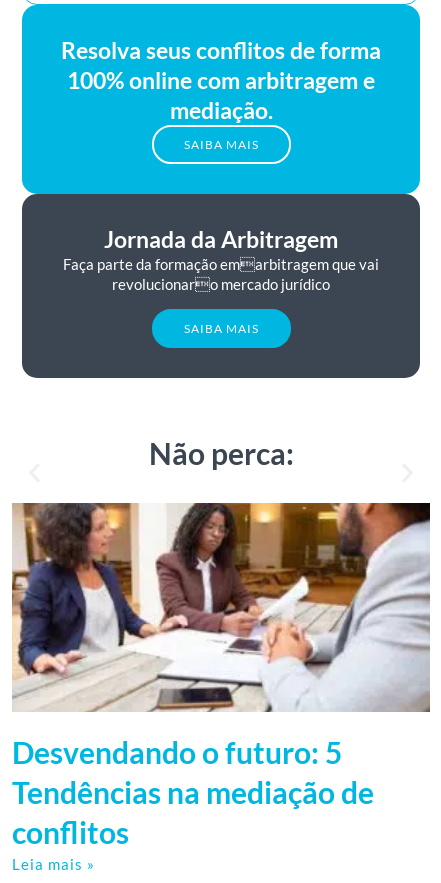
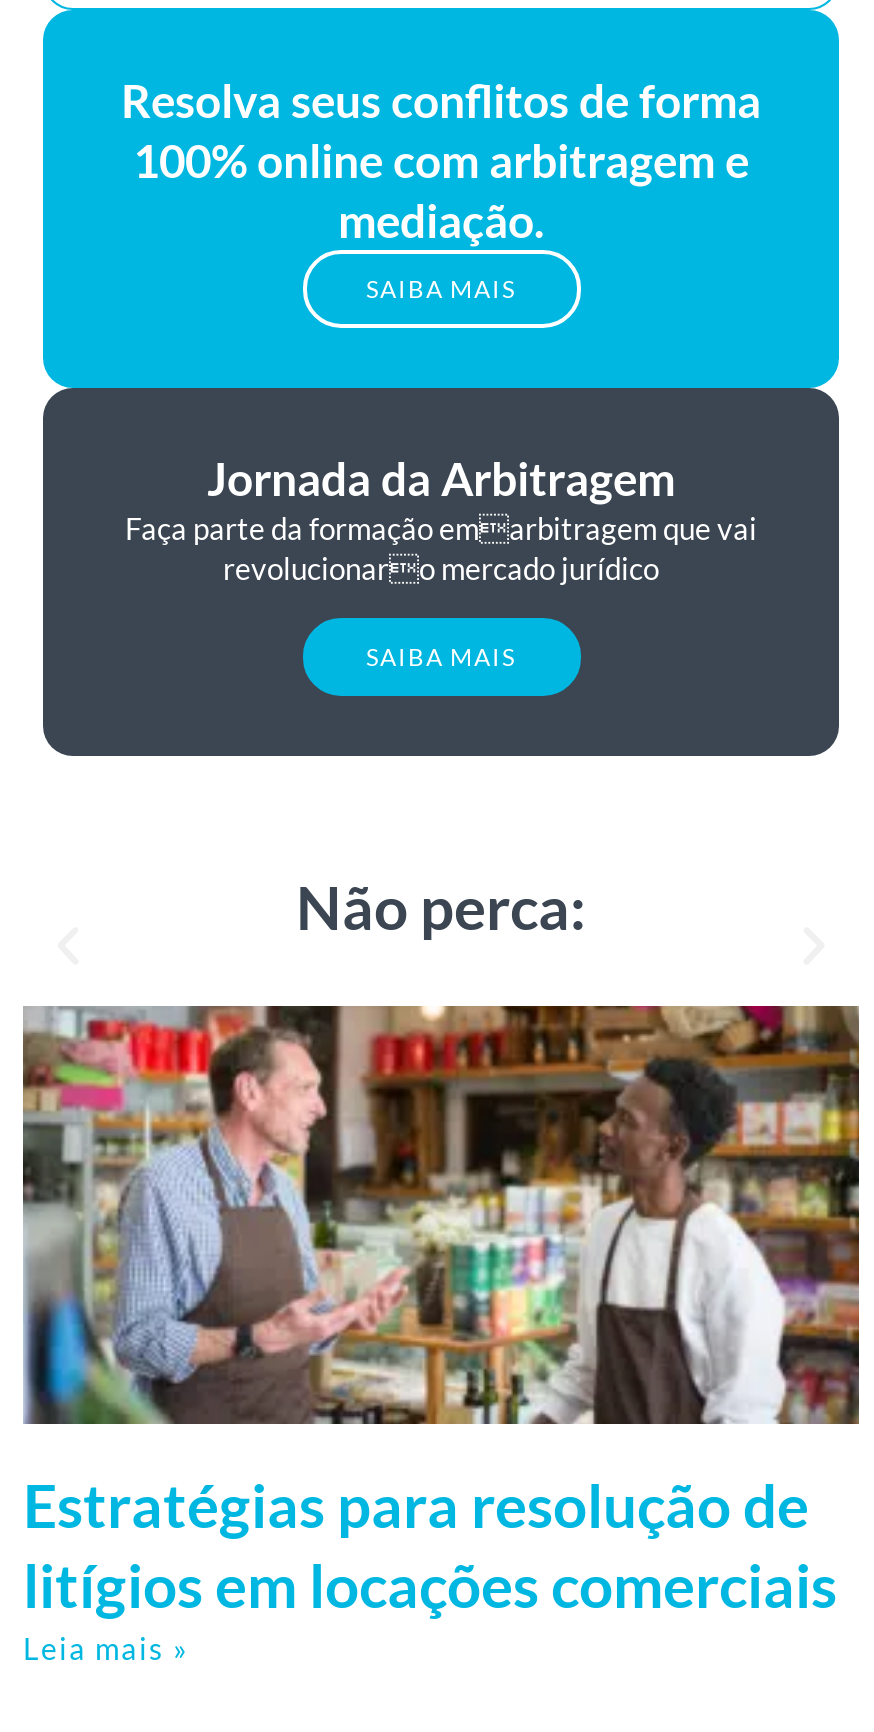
- [image]
- Desvendando o futuro: 5
- Tendências na mediação de
- conflitos
+ [image]
+ Estratégias para resolução de
+ litígios em locações comerciais
